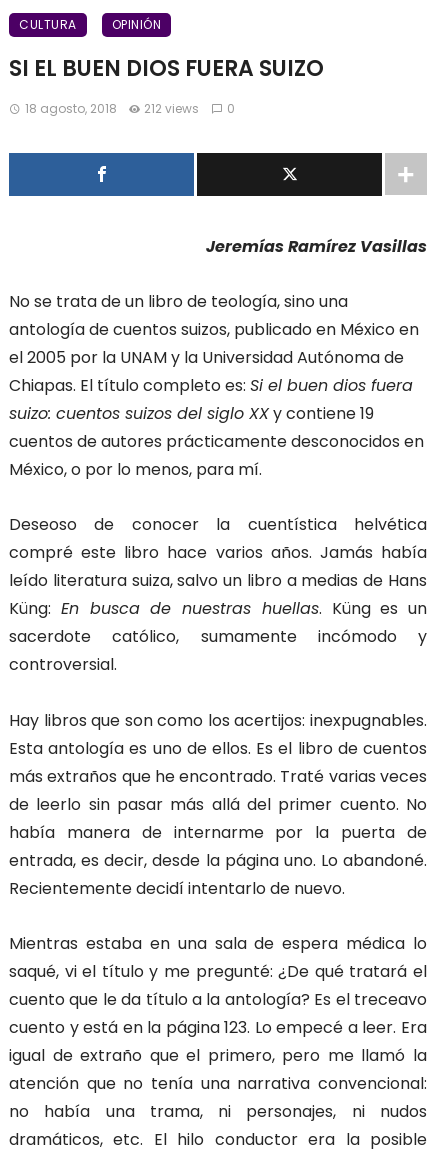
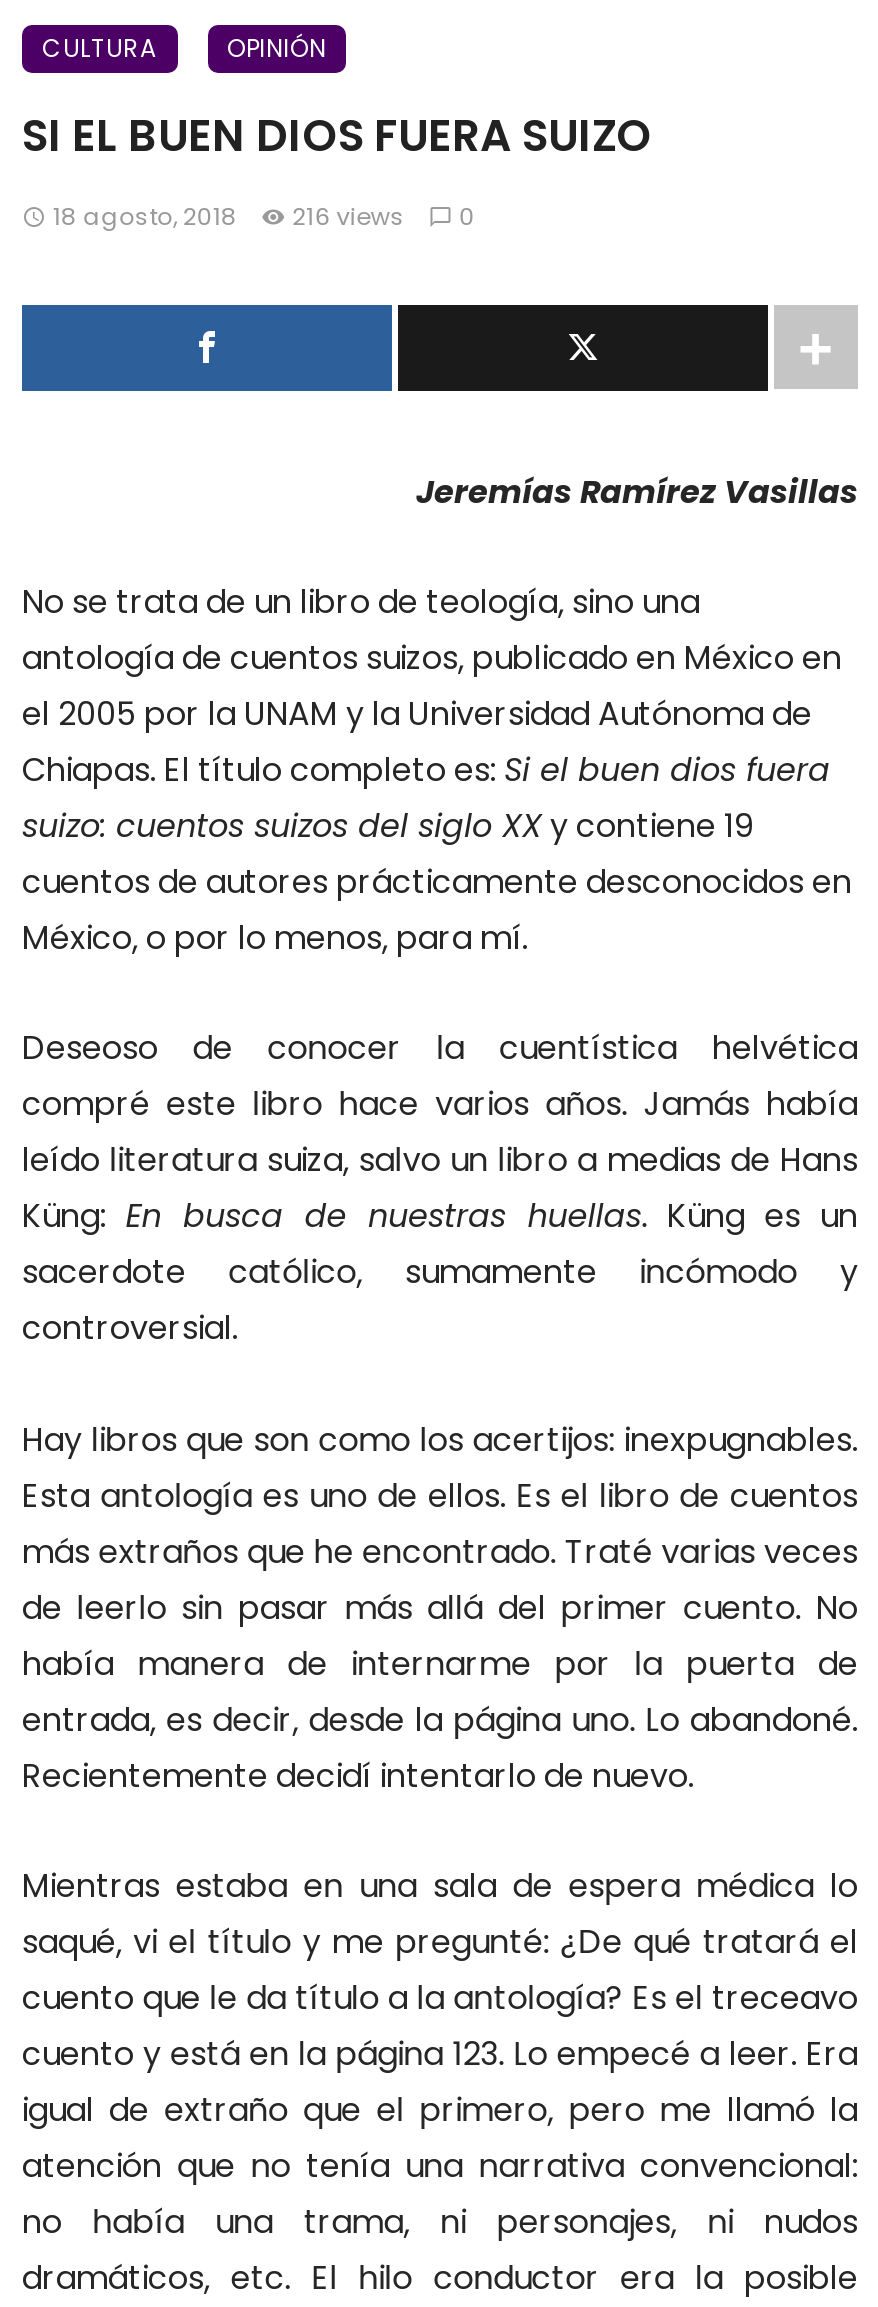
- 18 agosto, 2018 212 views 0
+ 18 agosto, 2018 216 views 0
